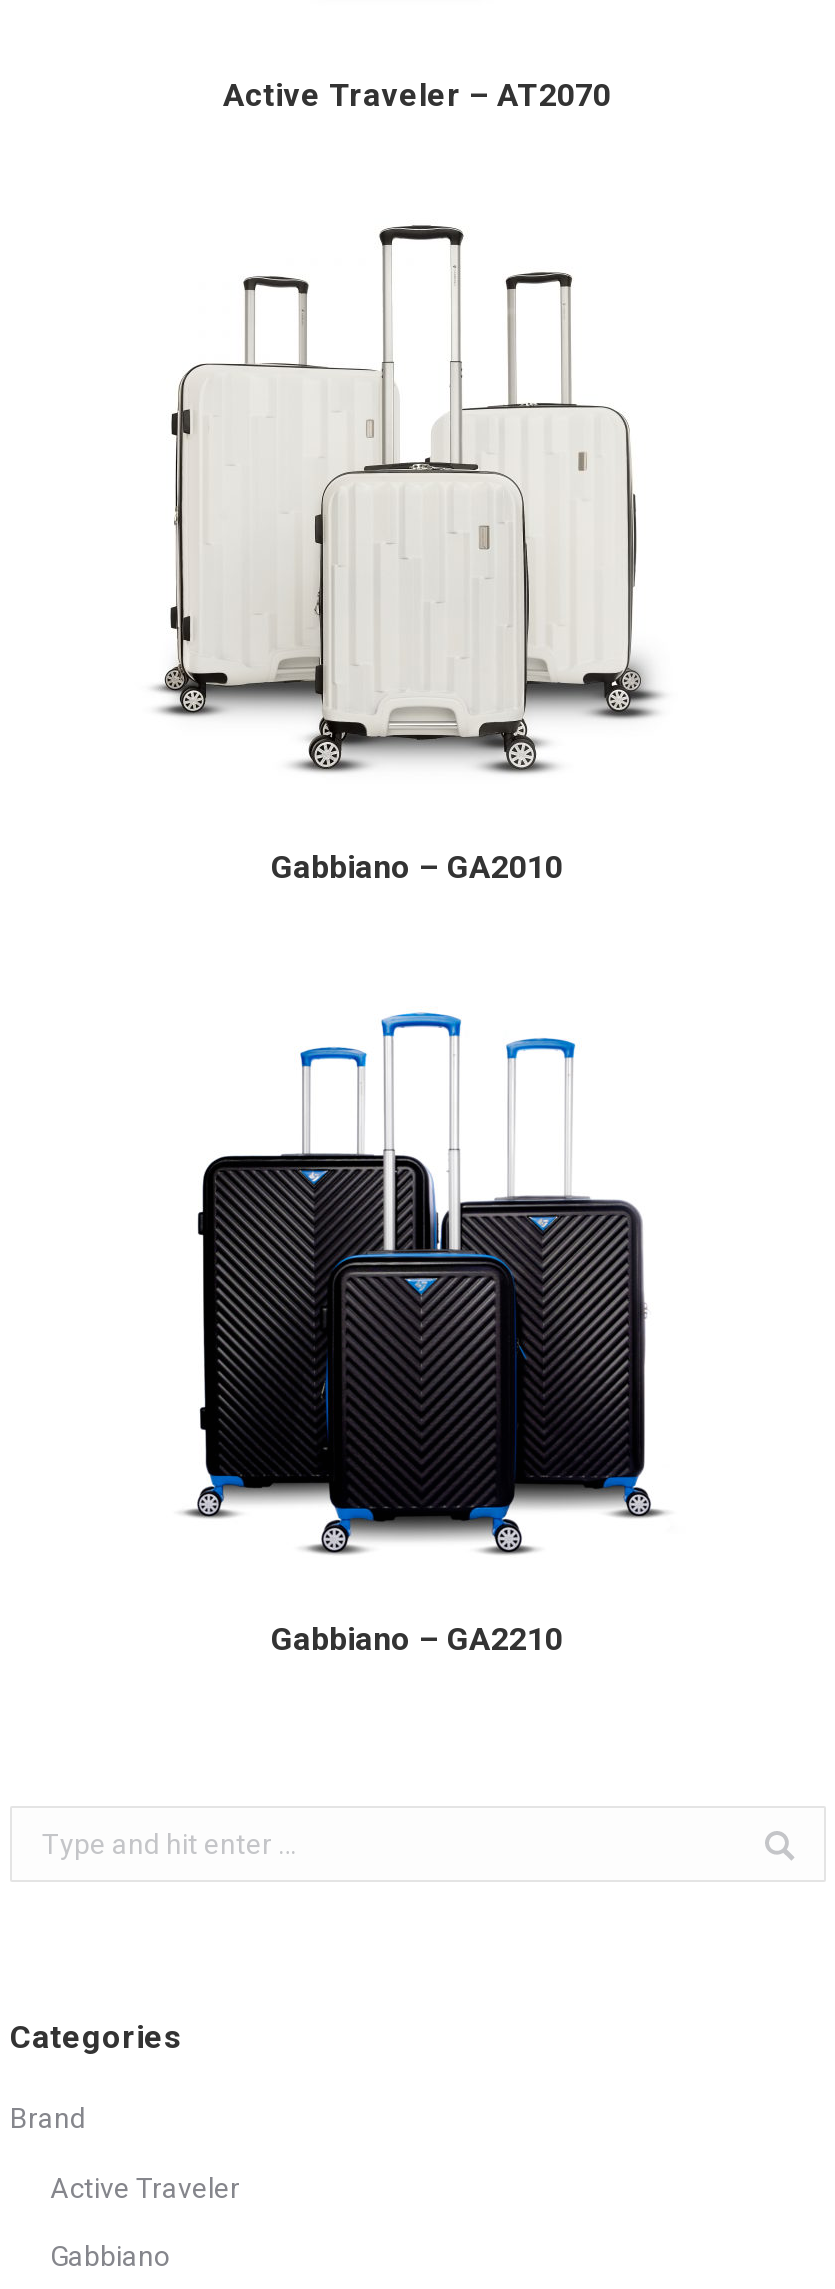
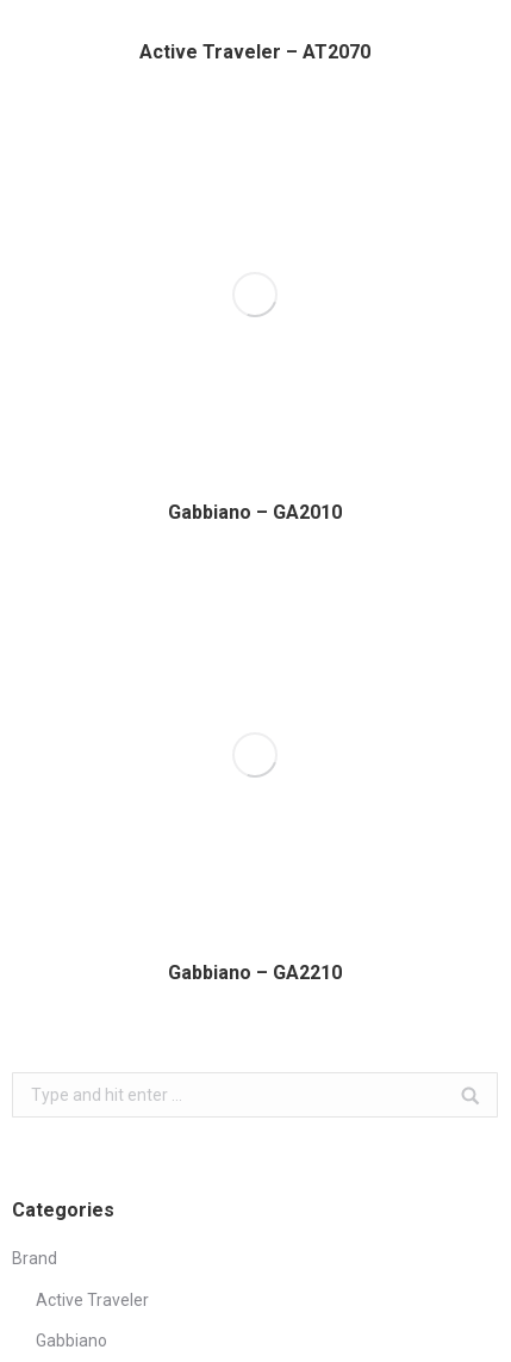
- [image]

- [image]
